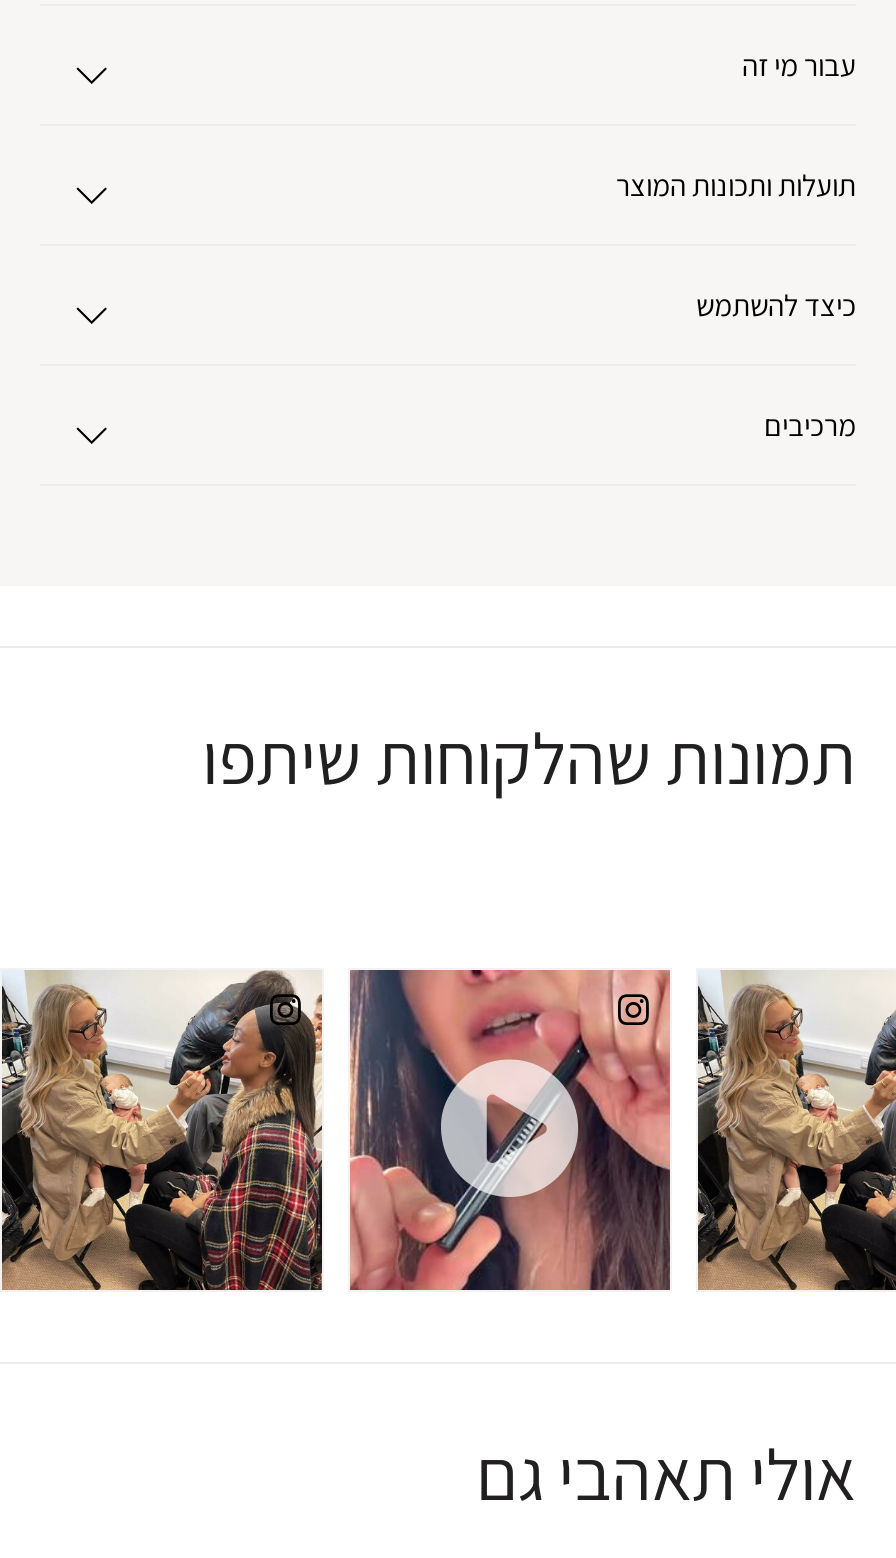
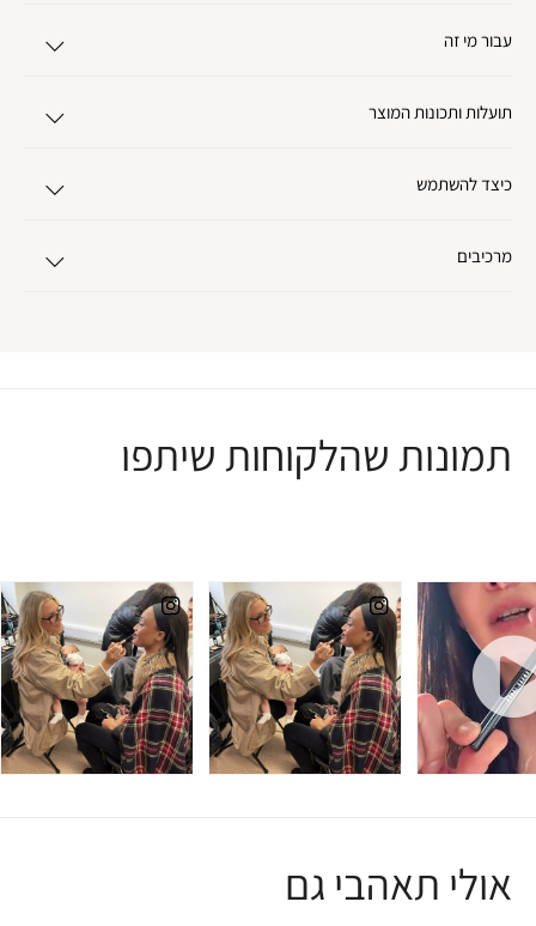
- [image]
+ [image]

- [image]
+ [image]
